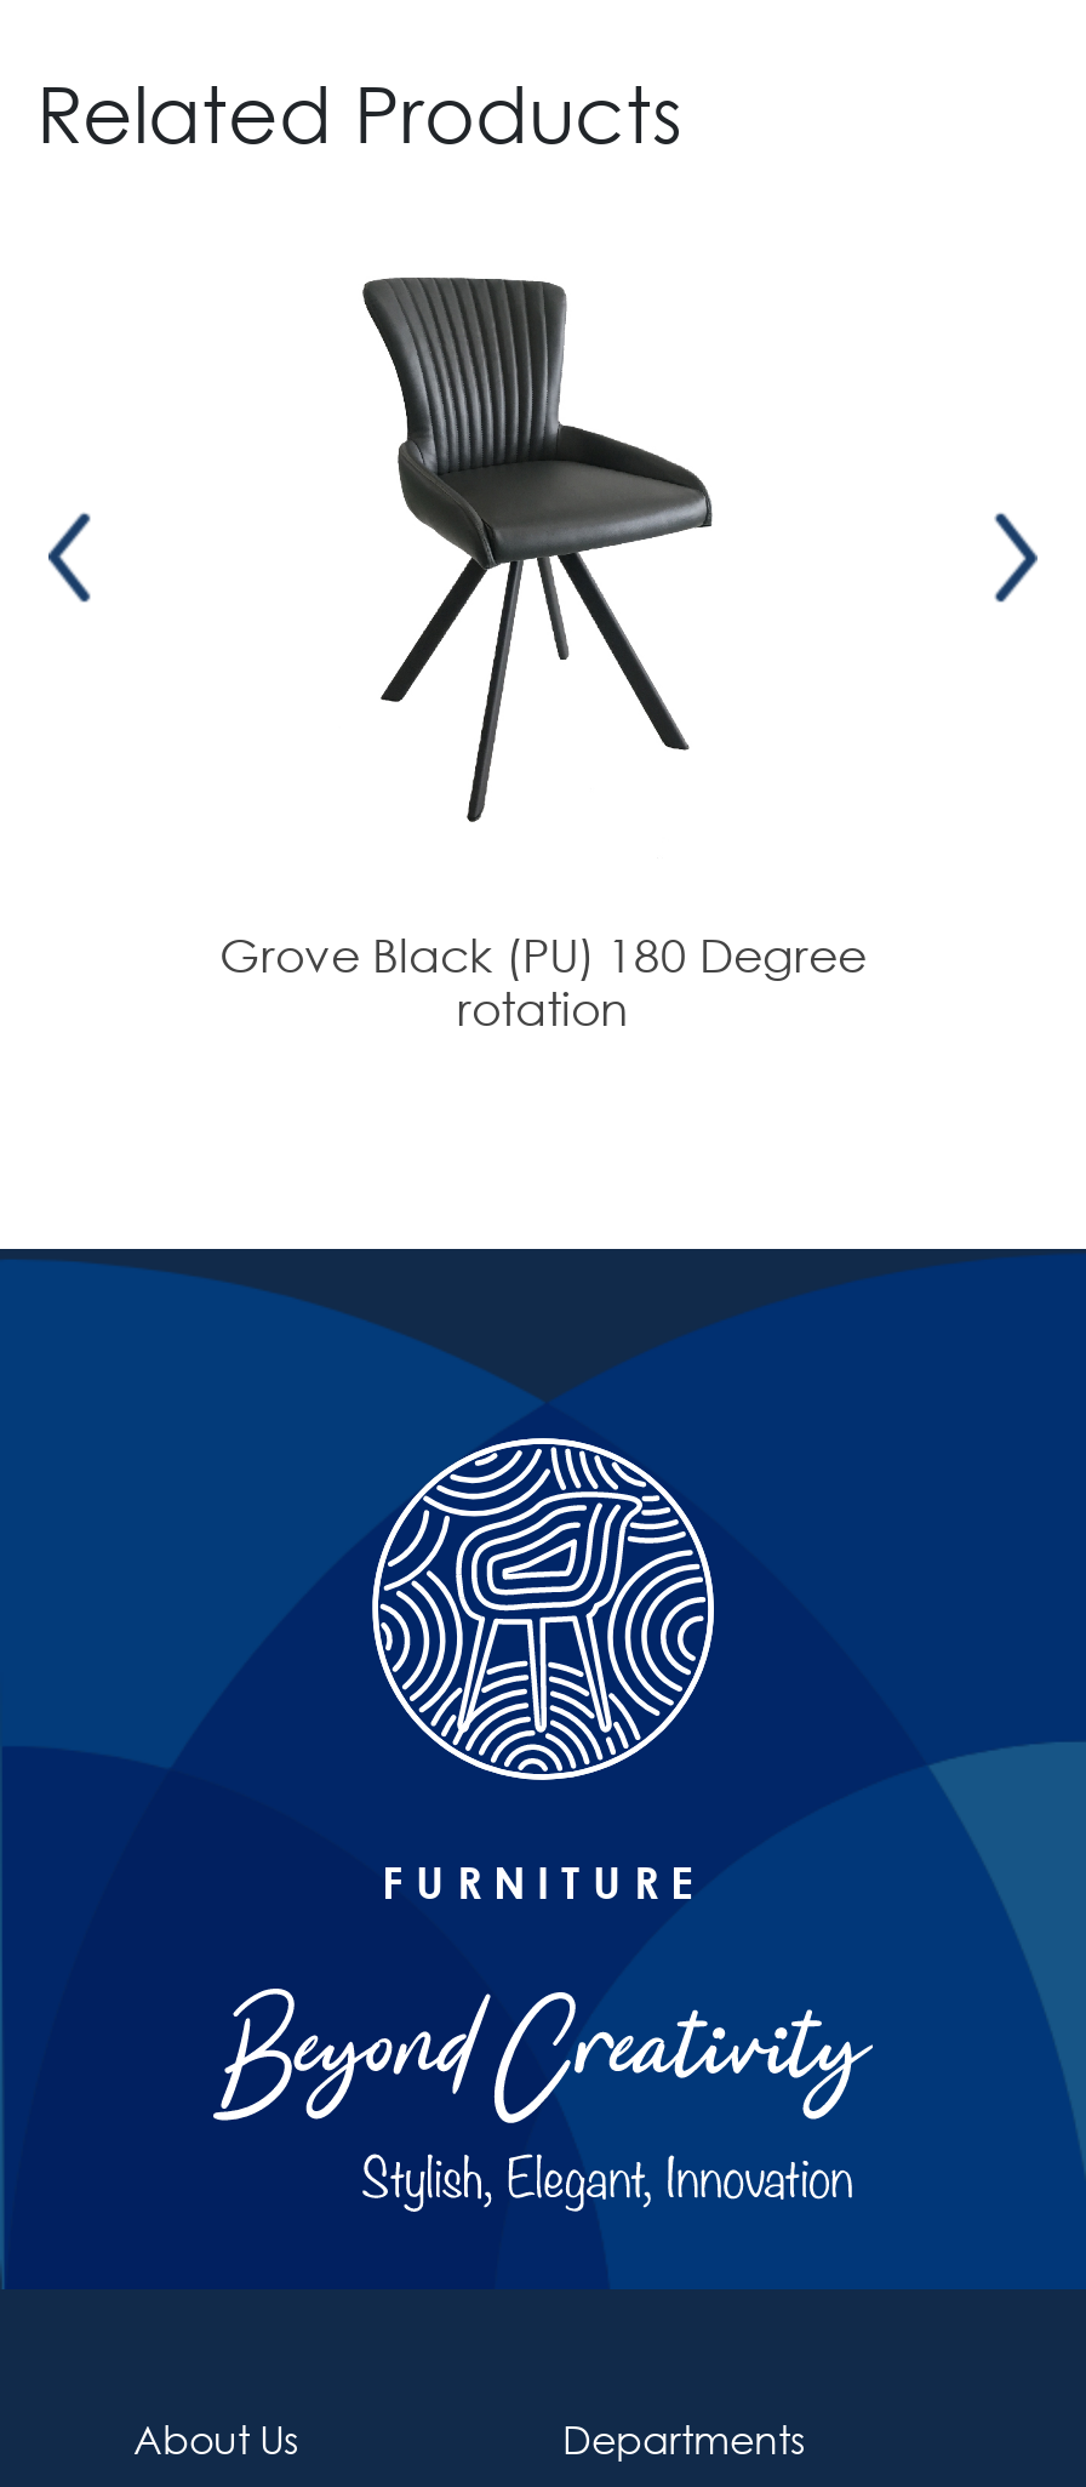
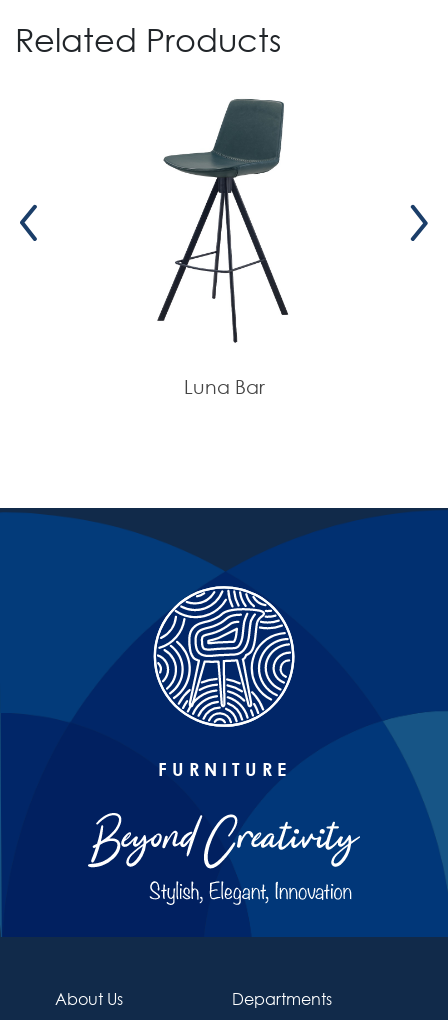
- [image]
- Grove Black (PU) 180 Degree
- rotation
+ [image]
+ Luna Bar
